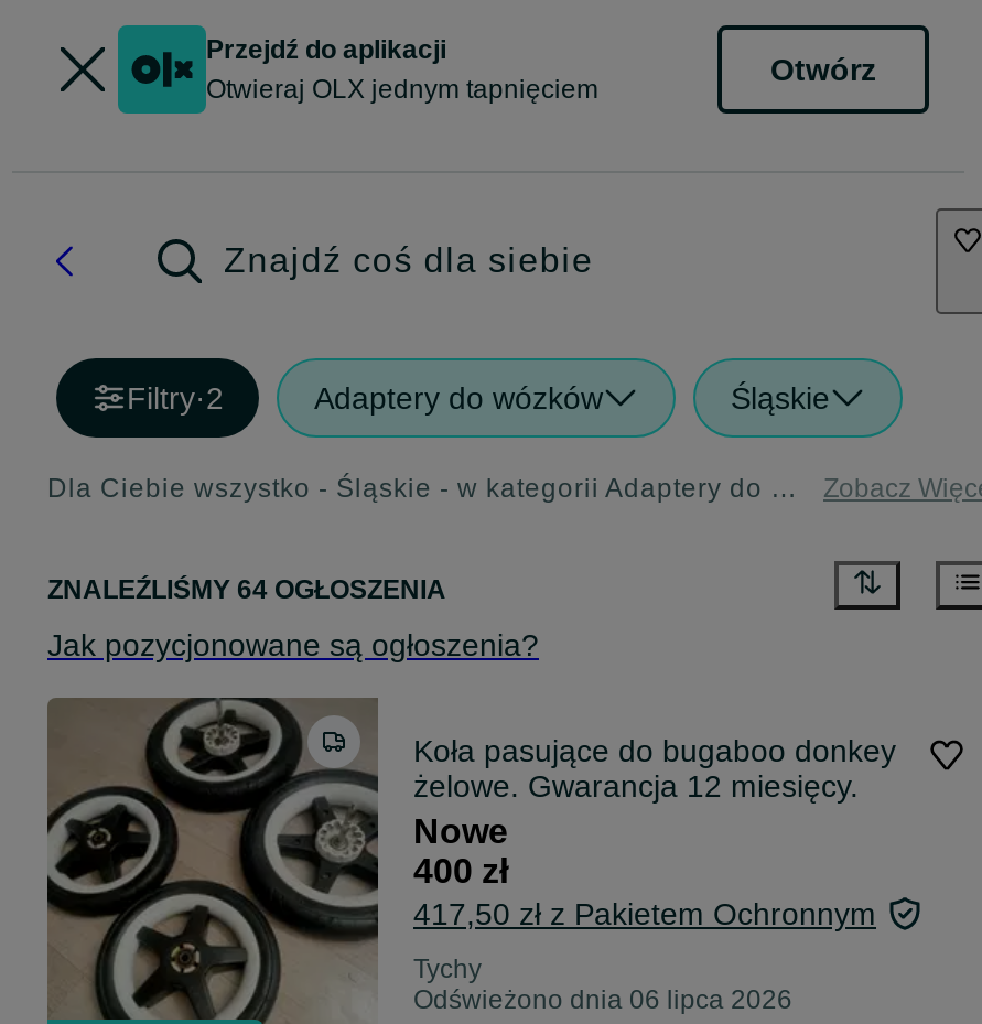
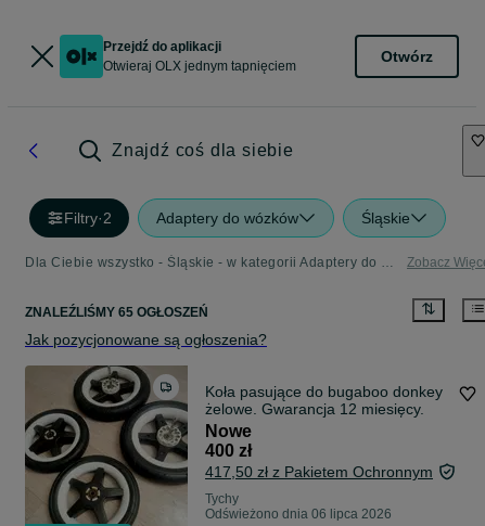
- ZNALEŹLIŚMY 64 OGŁOSZENIA
+ ZNALEŹLIŚMY 65 OGŁOSZEŃ
